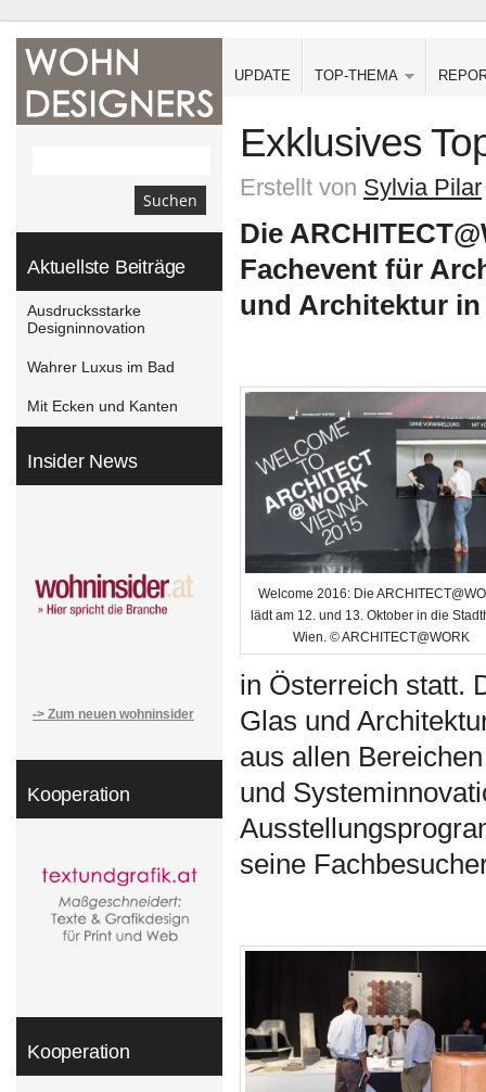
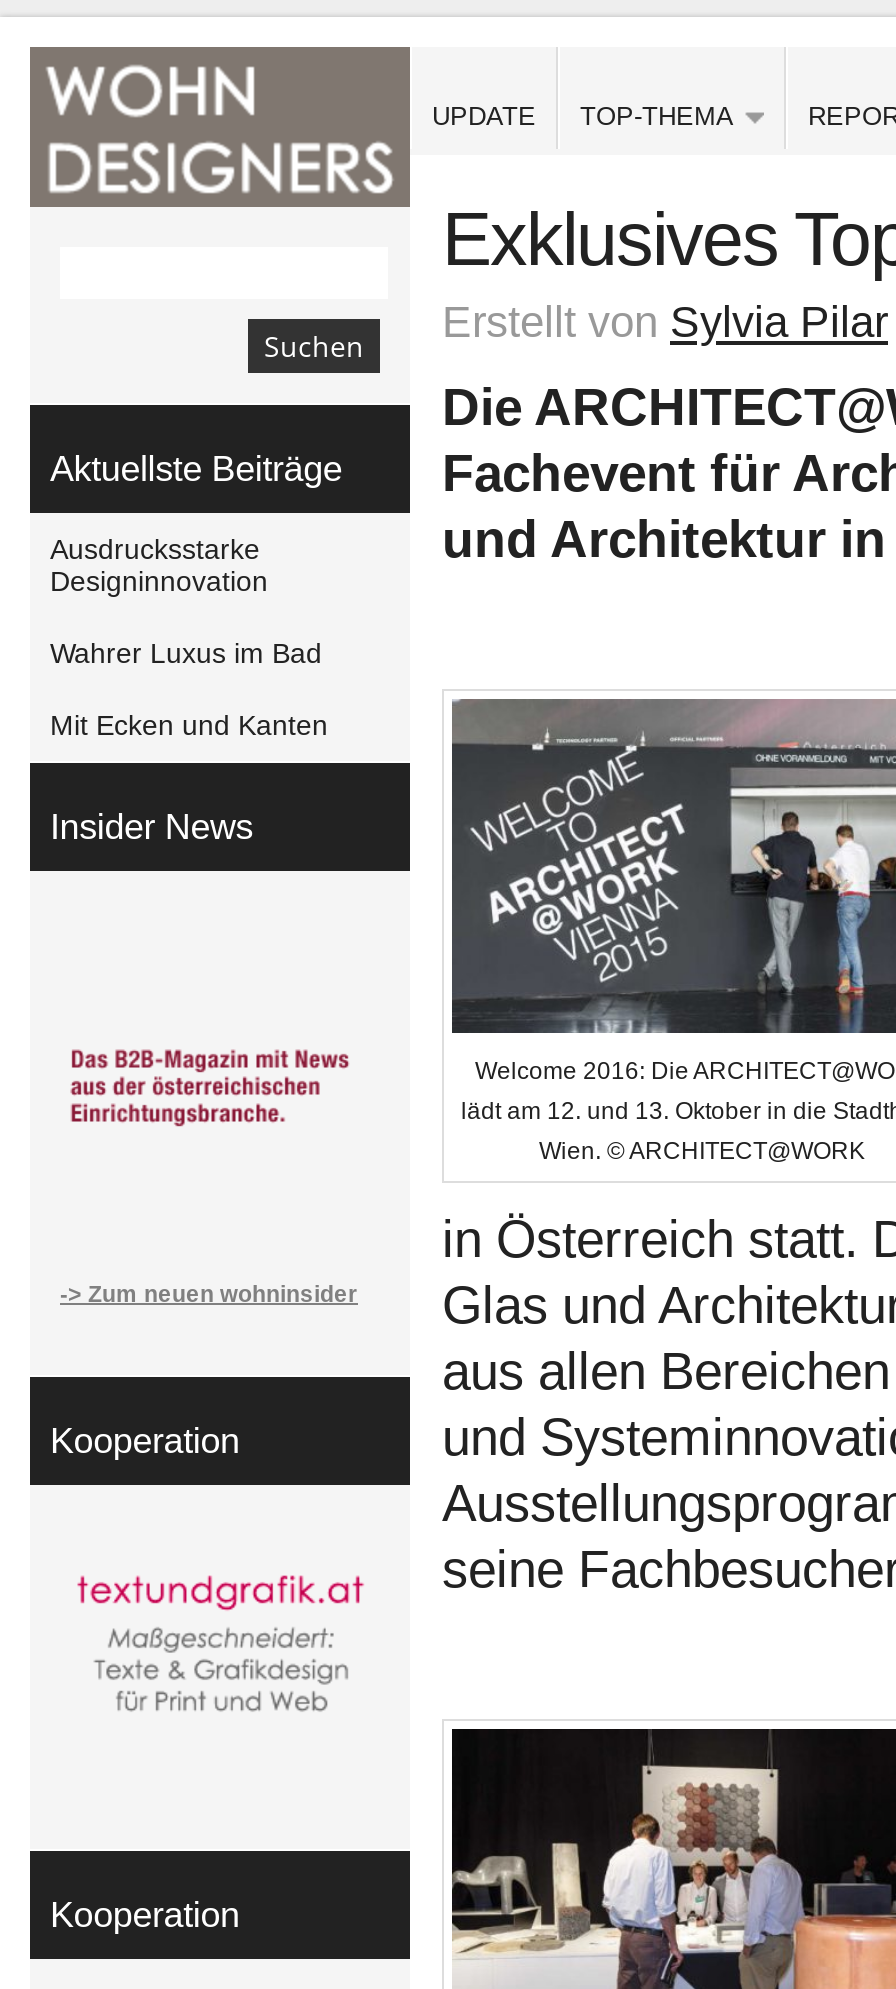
- [image]
+ [image]
